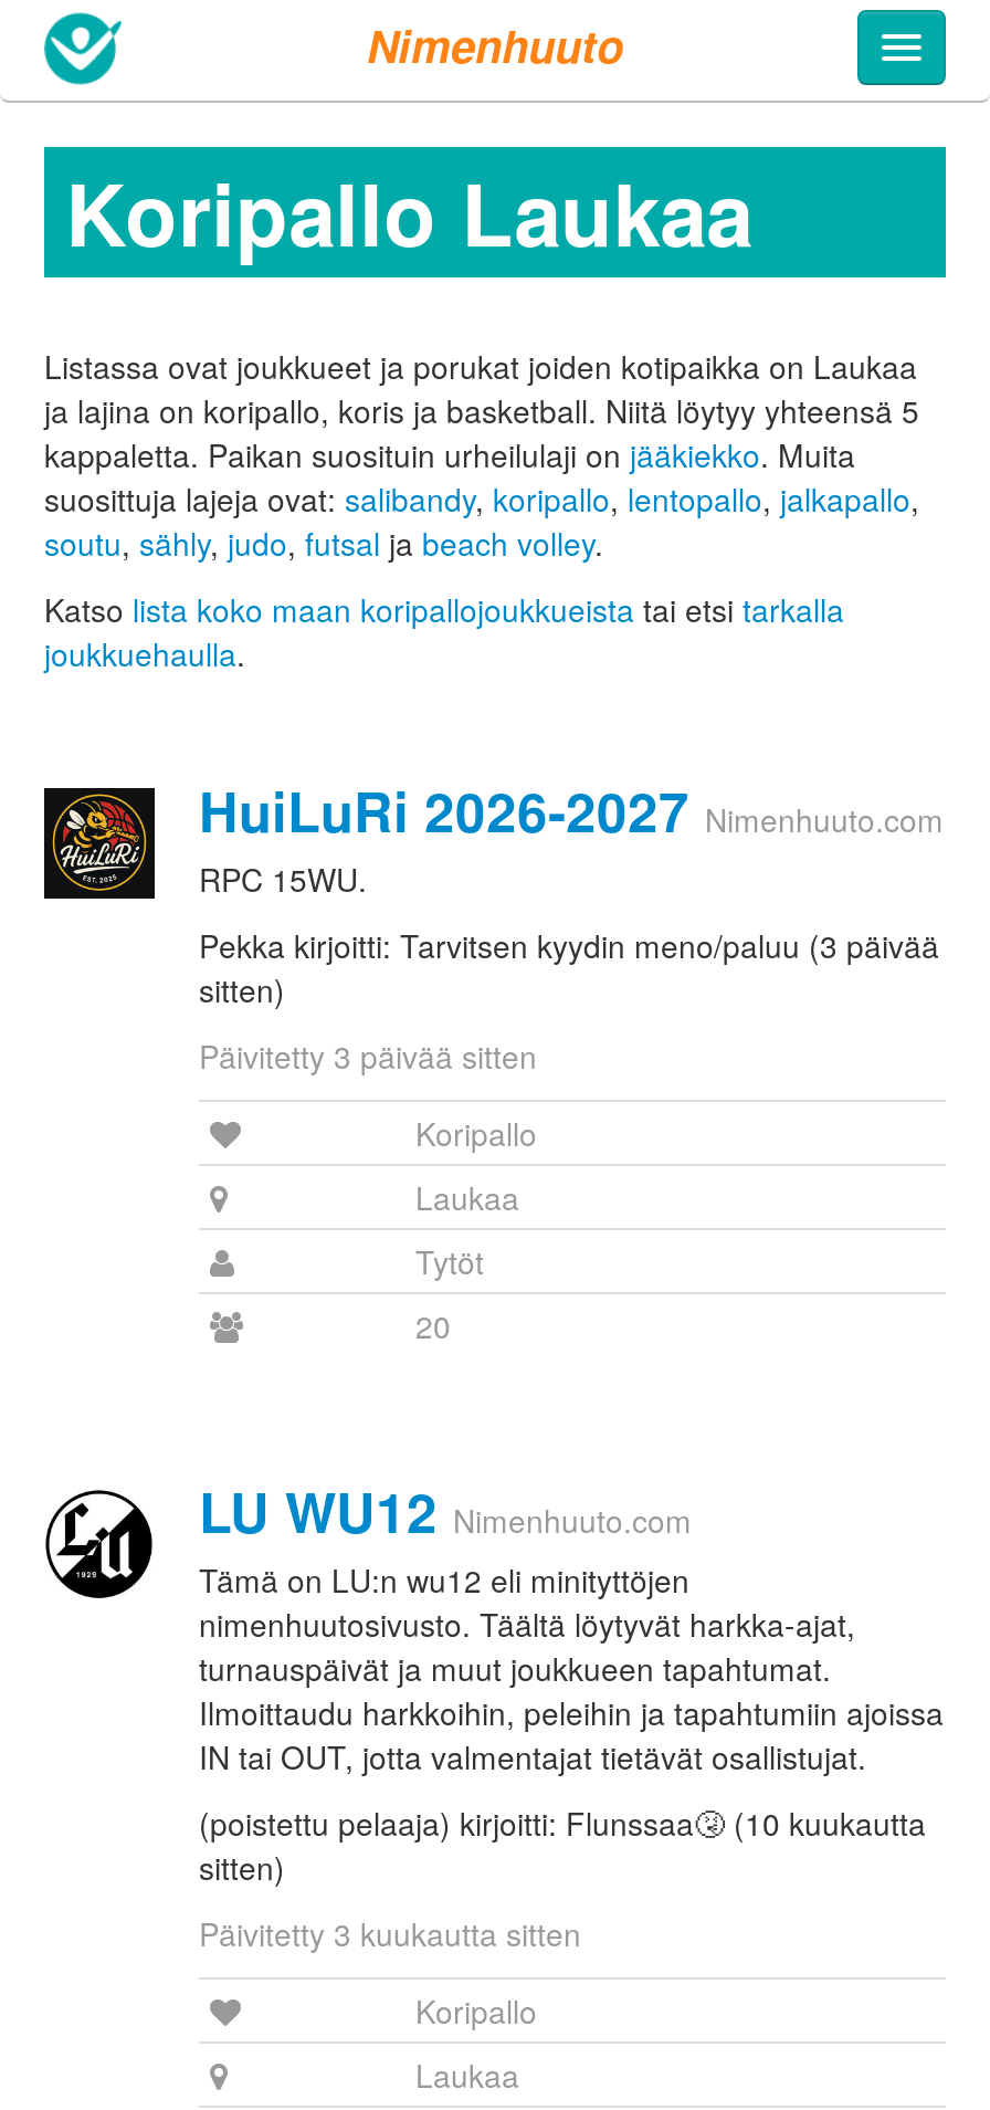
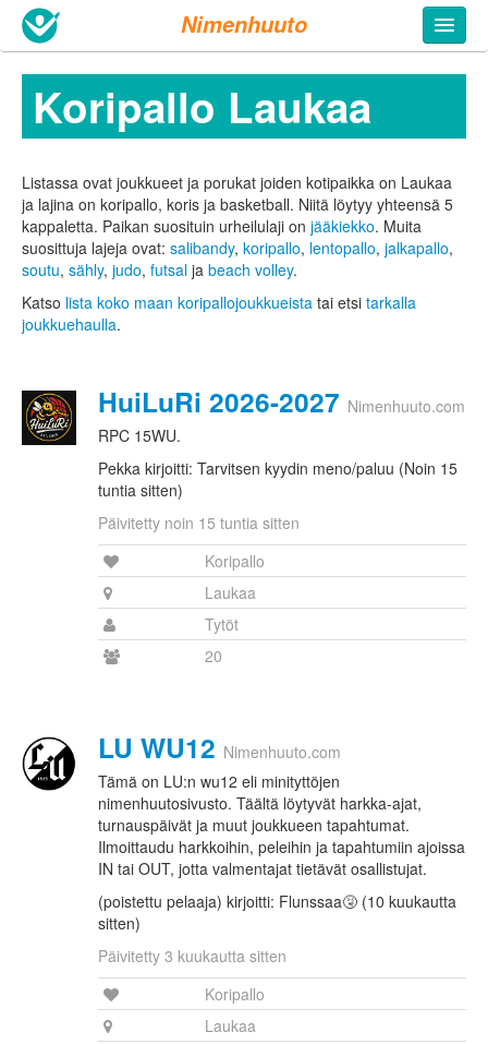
- Pekka kirjoitti: Tarvitsen kyydin meno/paluu (3 päivää
- sitten)
+ Pekka kirjoitti: Tarvitsen kyydin meno/paluu (Noin 15
+ tuntia sitten)

- Päivitetty 3 päivää sitten
+ Päivitetty noin 15 tuntia sitten
